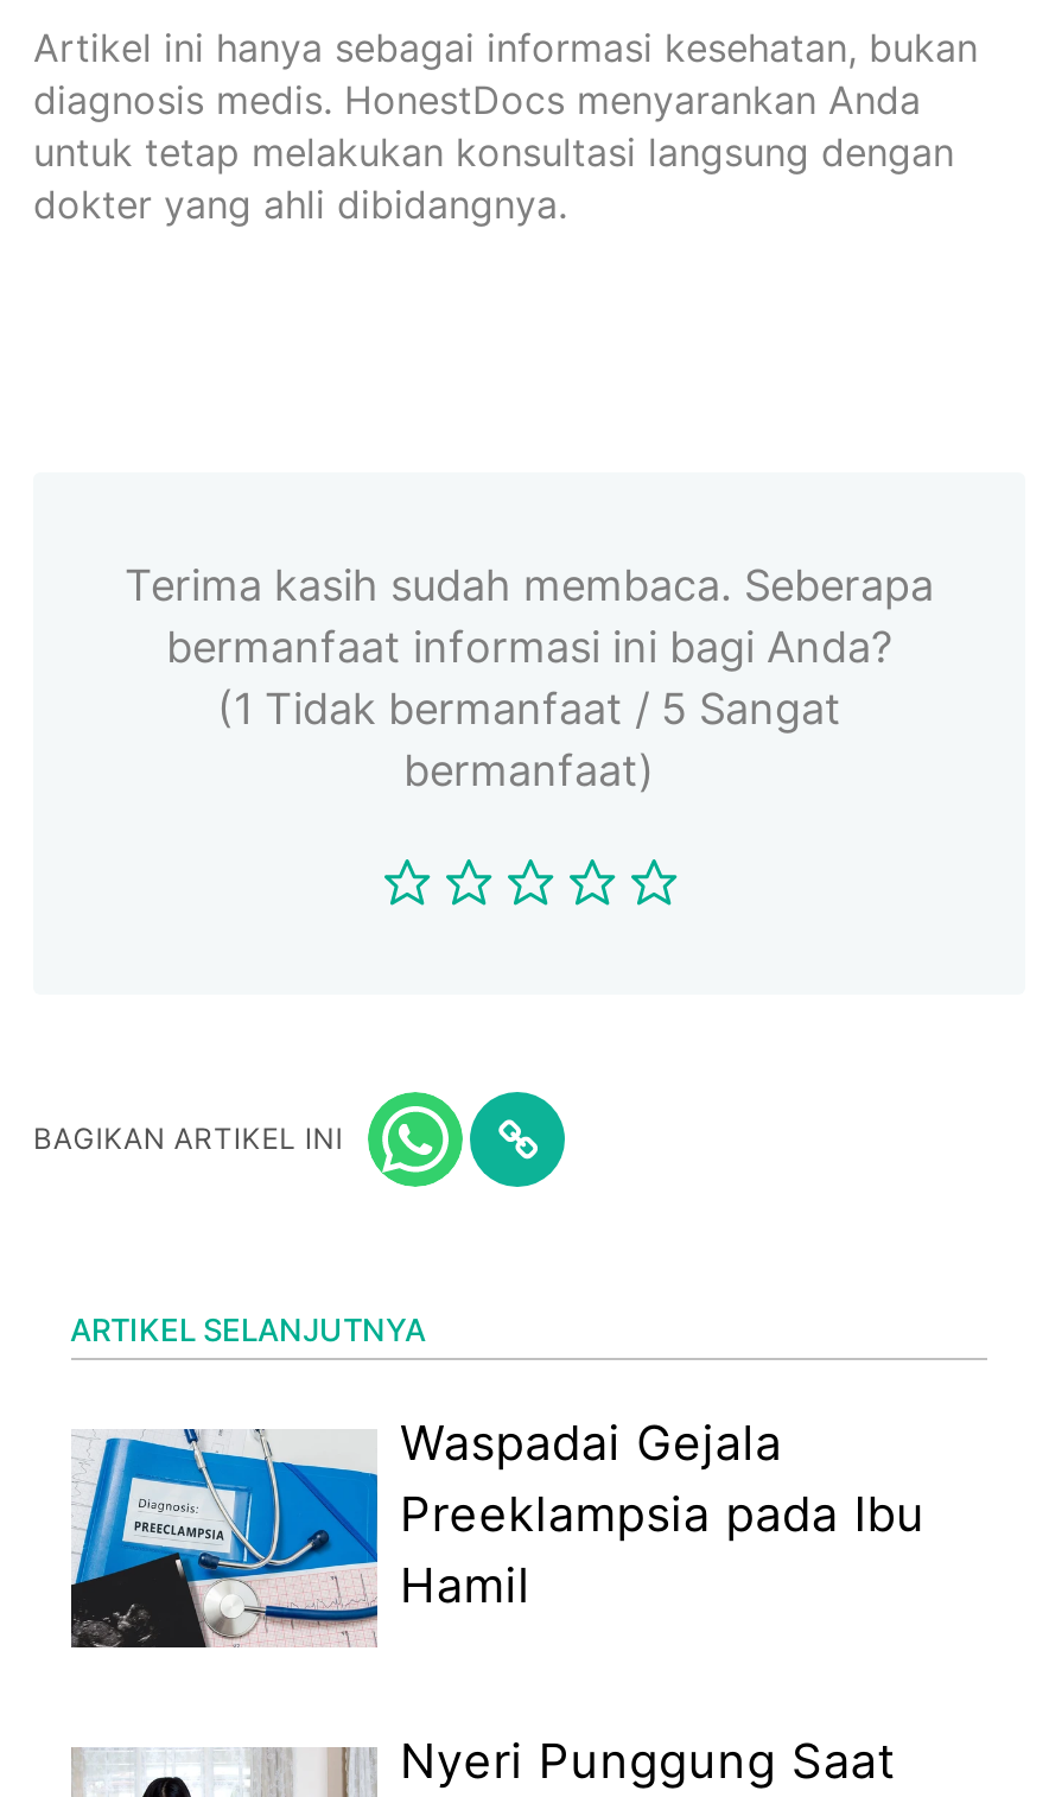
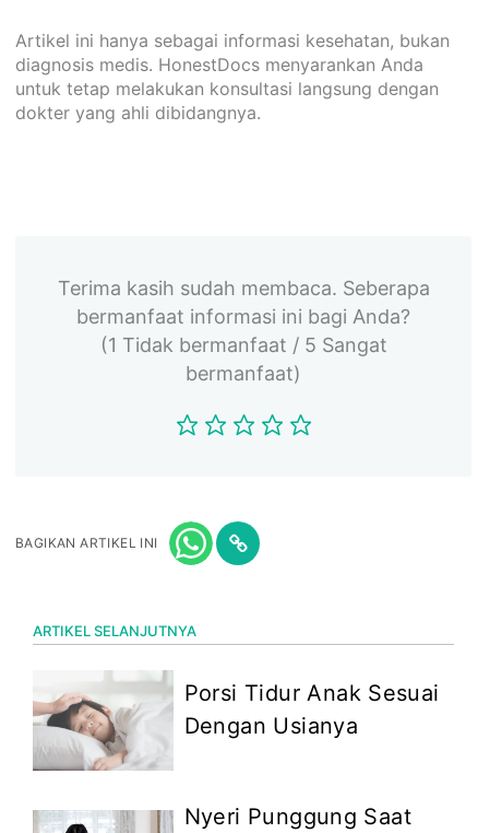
- [image]
- Waspadai Gejala
- Preeklampsia pada Ibu
- Hamil
+ [image]
+ Porsi Tidur Anak Sesuai
+ Dengan Usianya
